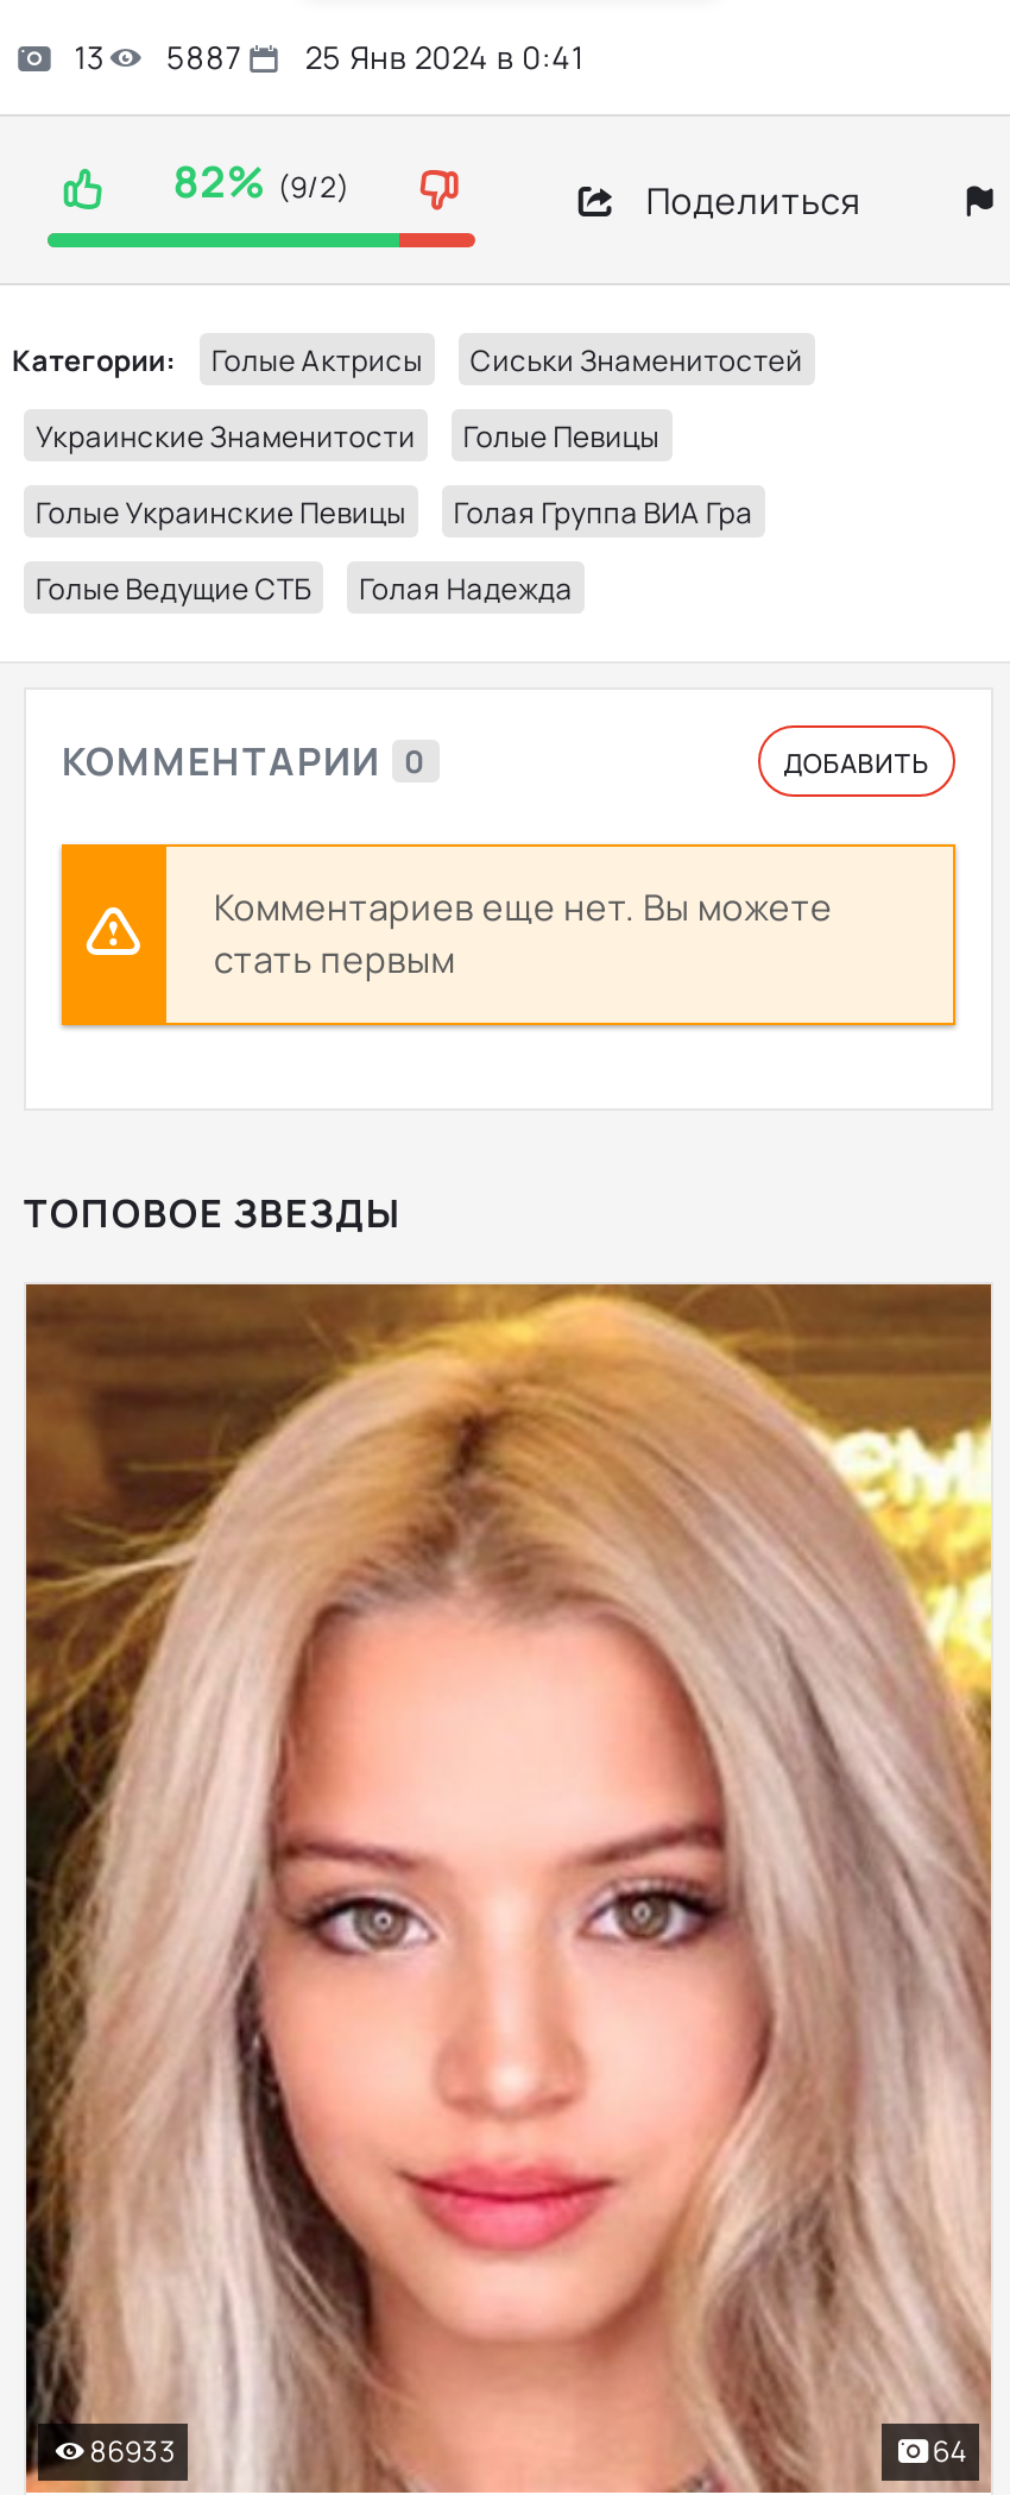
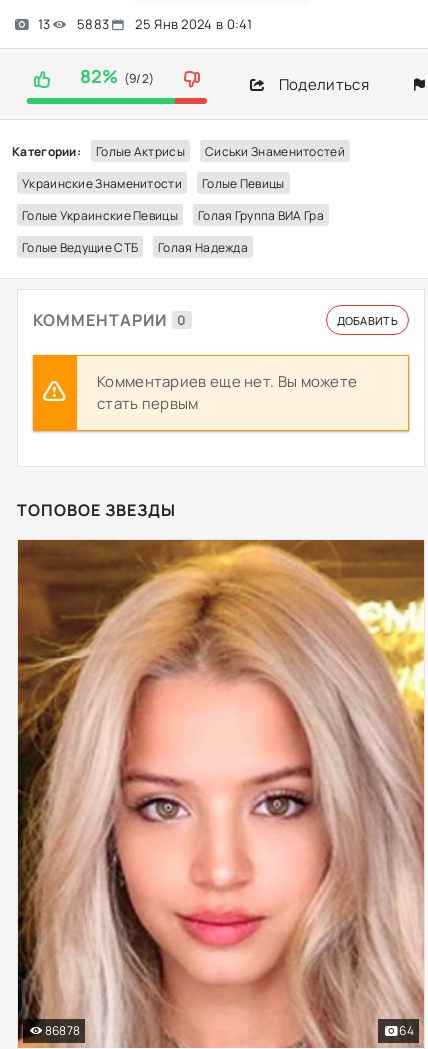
- 13 5887 25 Янв 2024 в 0:41
+ 13 5883 25 Янв 2024 в 0:41

- 86933
+ 86878
